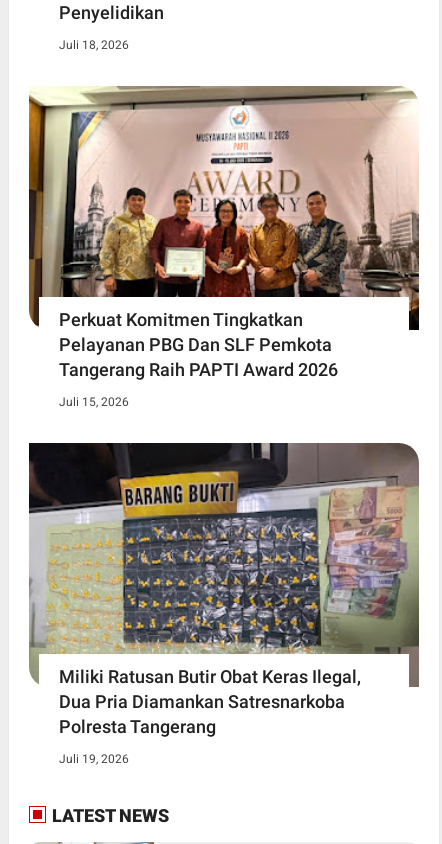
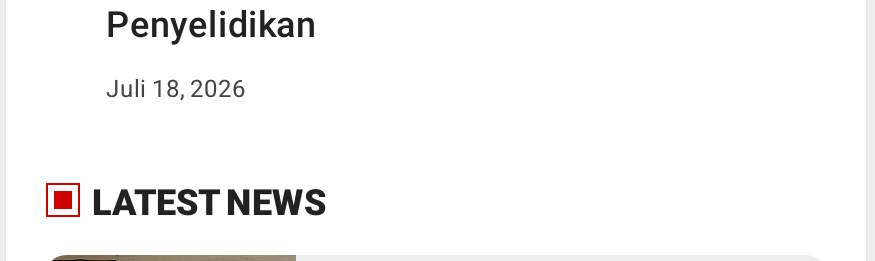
- [image]
- Perkuat Komitmen Tingkatkan
- Pelayanan PBG Dan SLF Pemkota
- Tangerang Raih PAPTI Award 2026
- Juli 15, 2026

- [image]
- Miliki Ratusan Butir Obat Keras Ilegal,
- Dua Pria Diamankan Satresnarkoba
- Polresta Tangerang
- Juli 19, 2026
